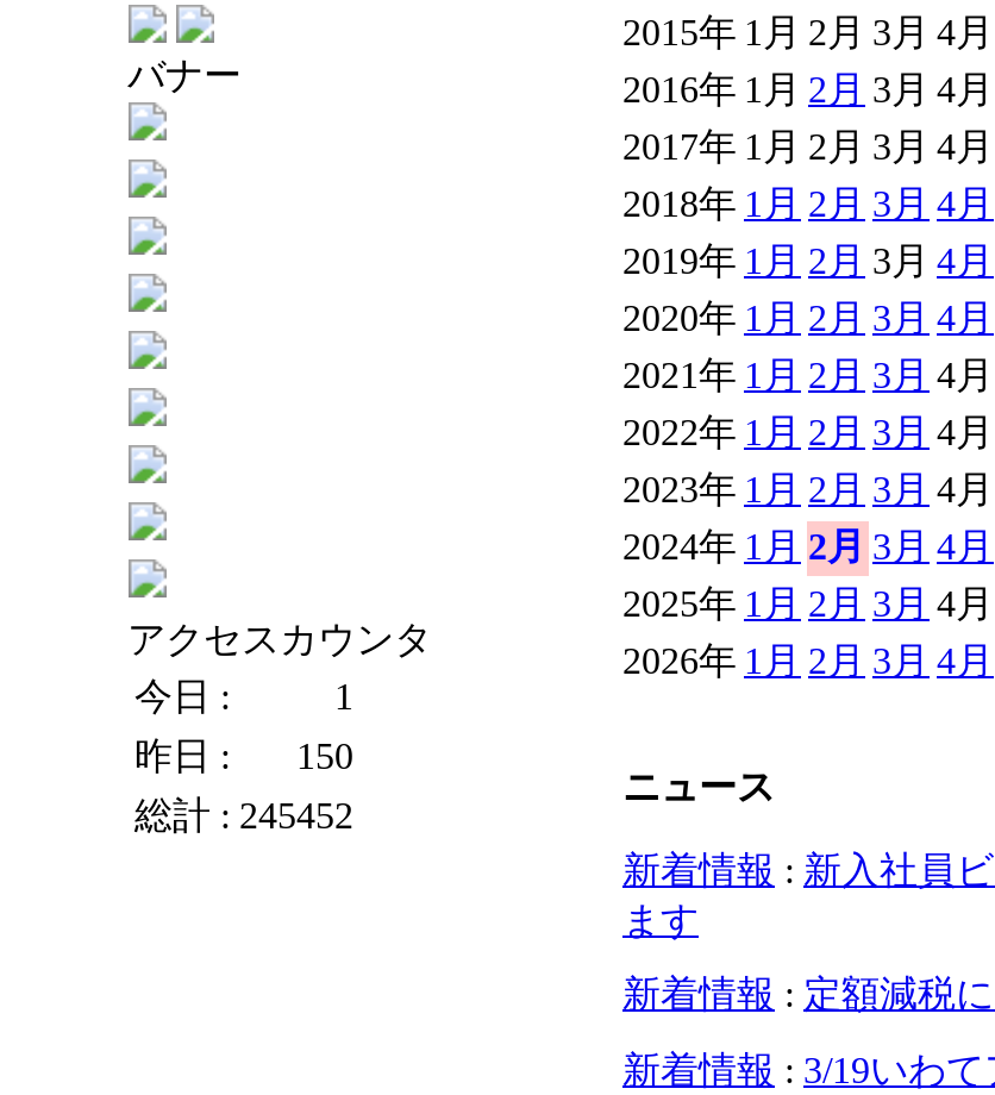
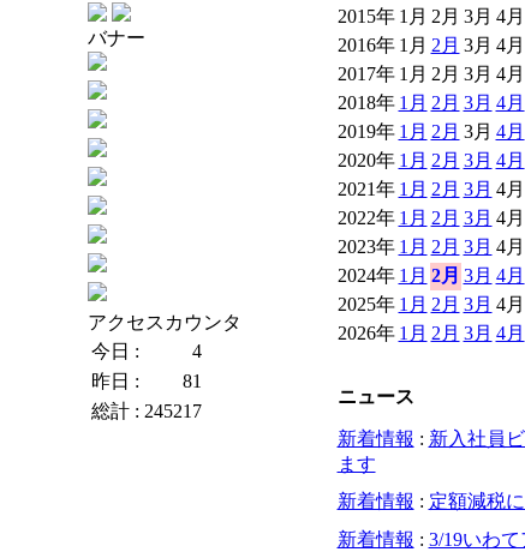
- 1
+ 4

- 150
+ 81

- 総計 : 245452
+ 総計 : 245217
